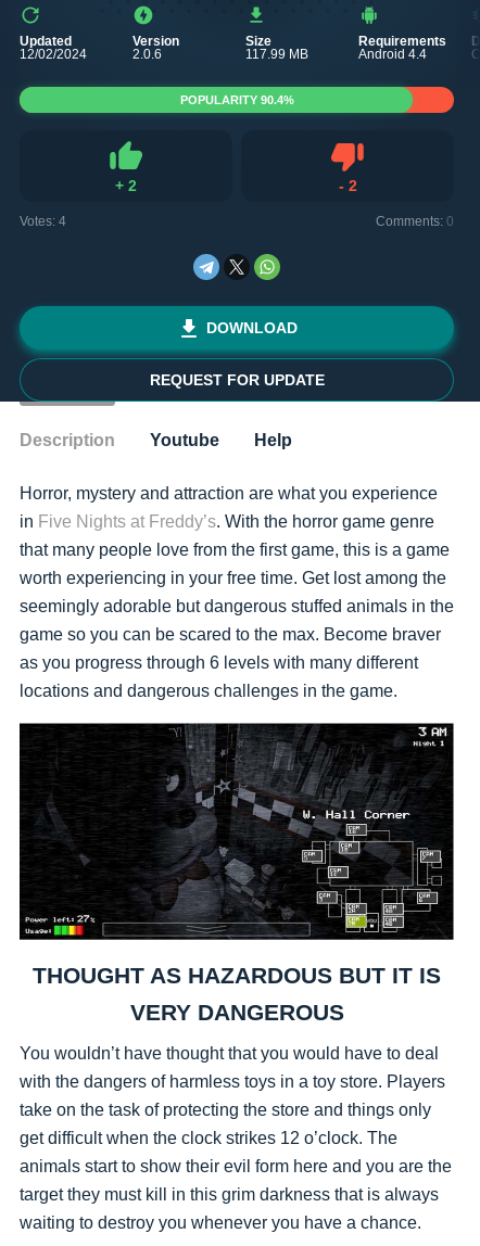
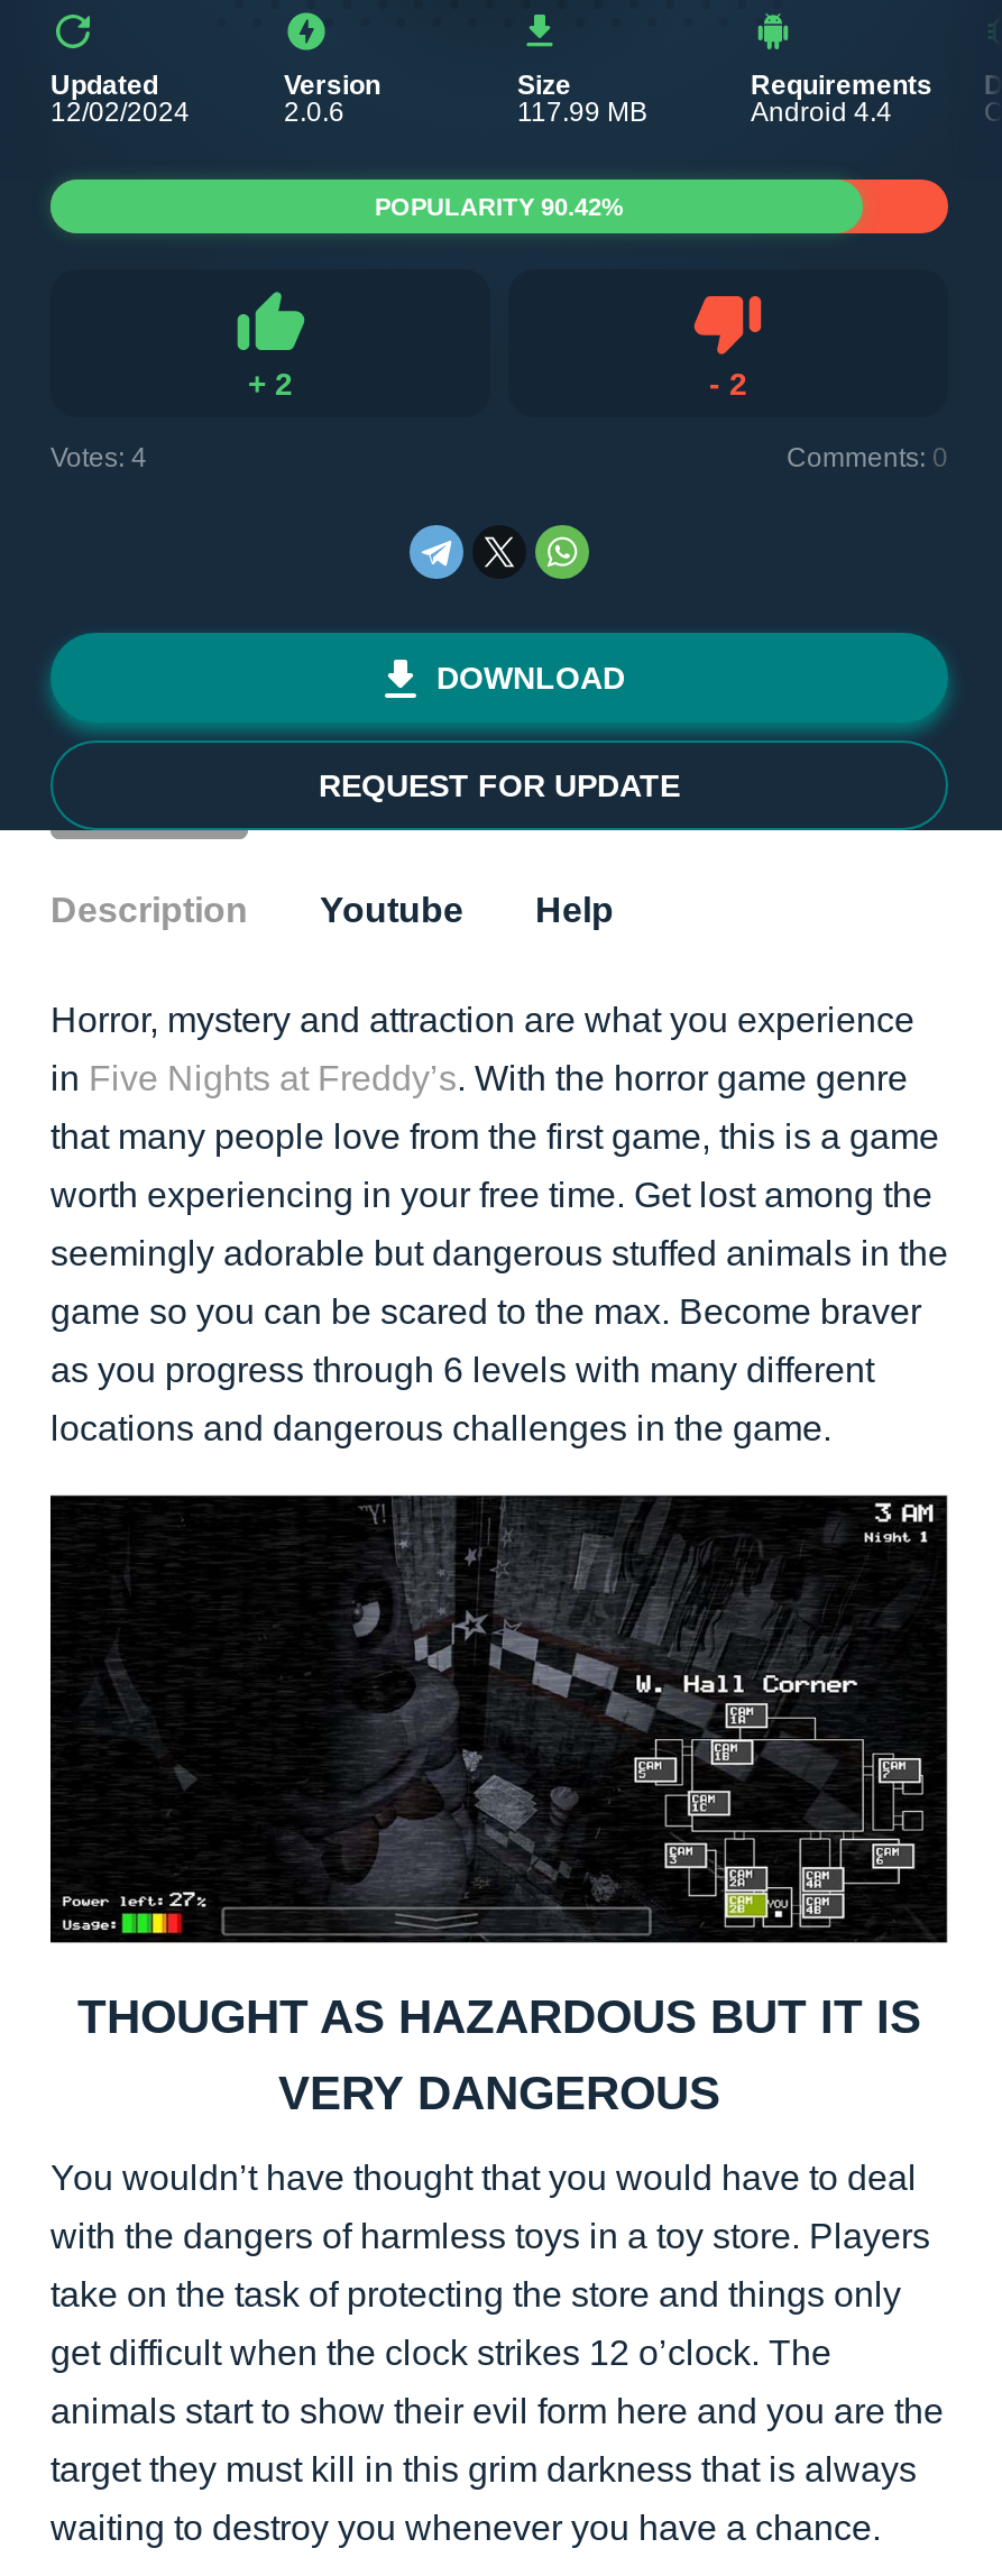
- POPULARITY 90.4%
+ POPULARITY 90.42%
